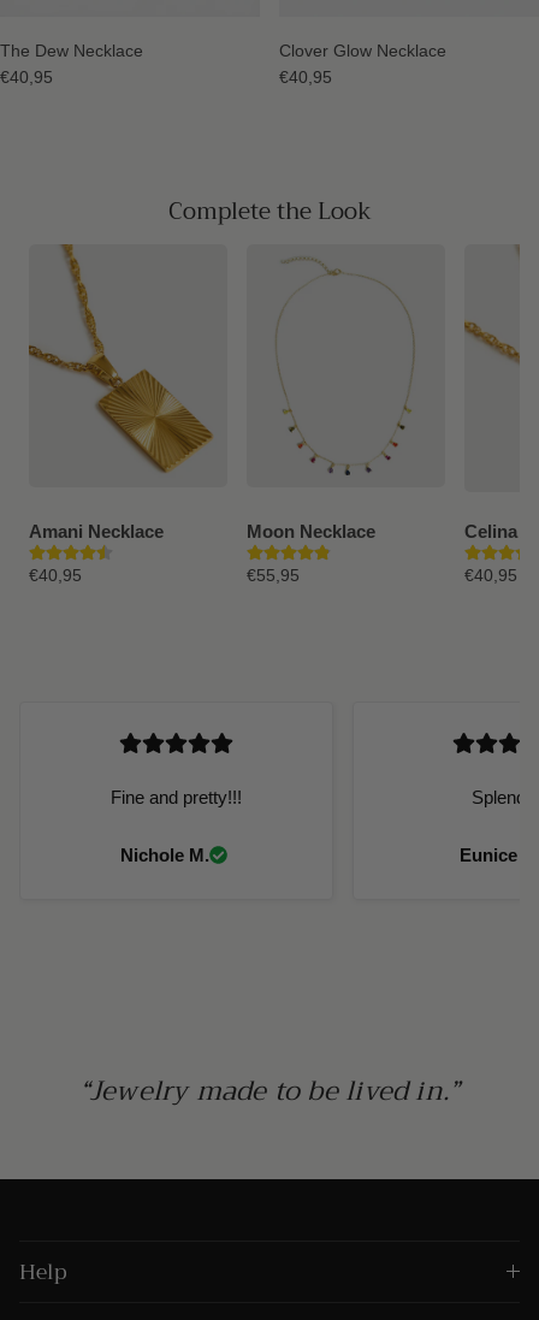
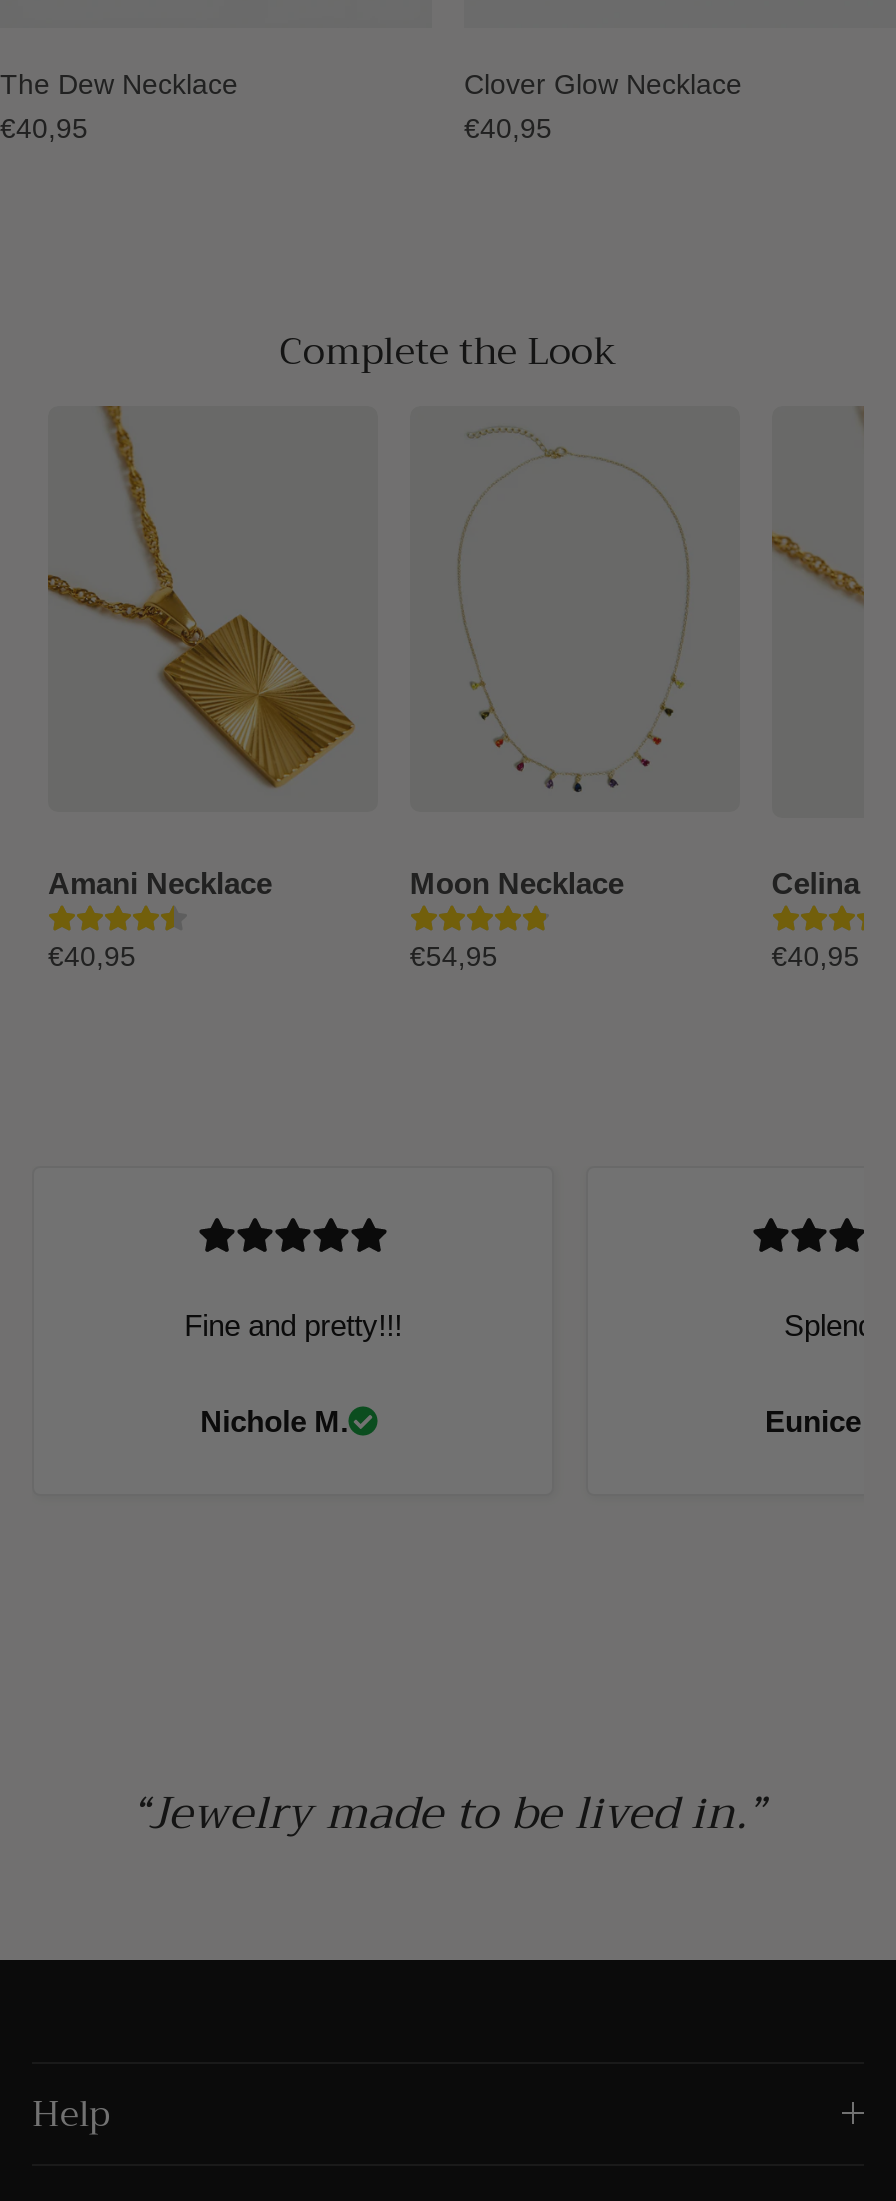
- €55,95
+ €54,95
